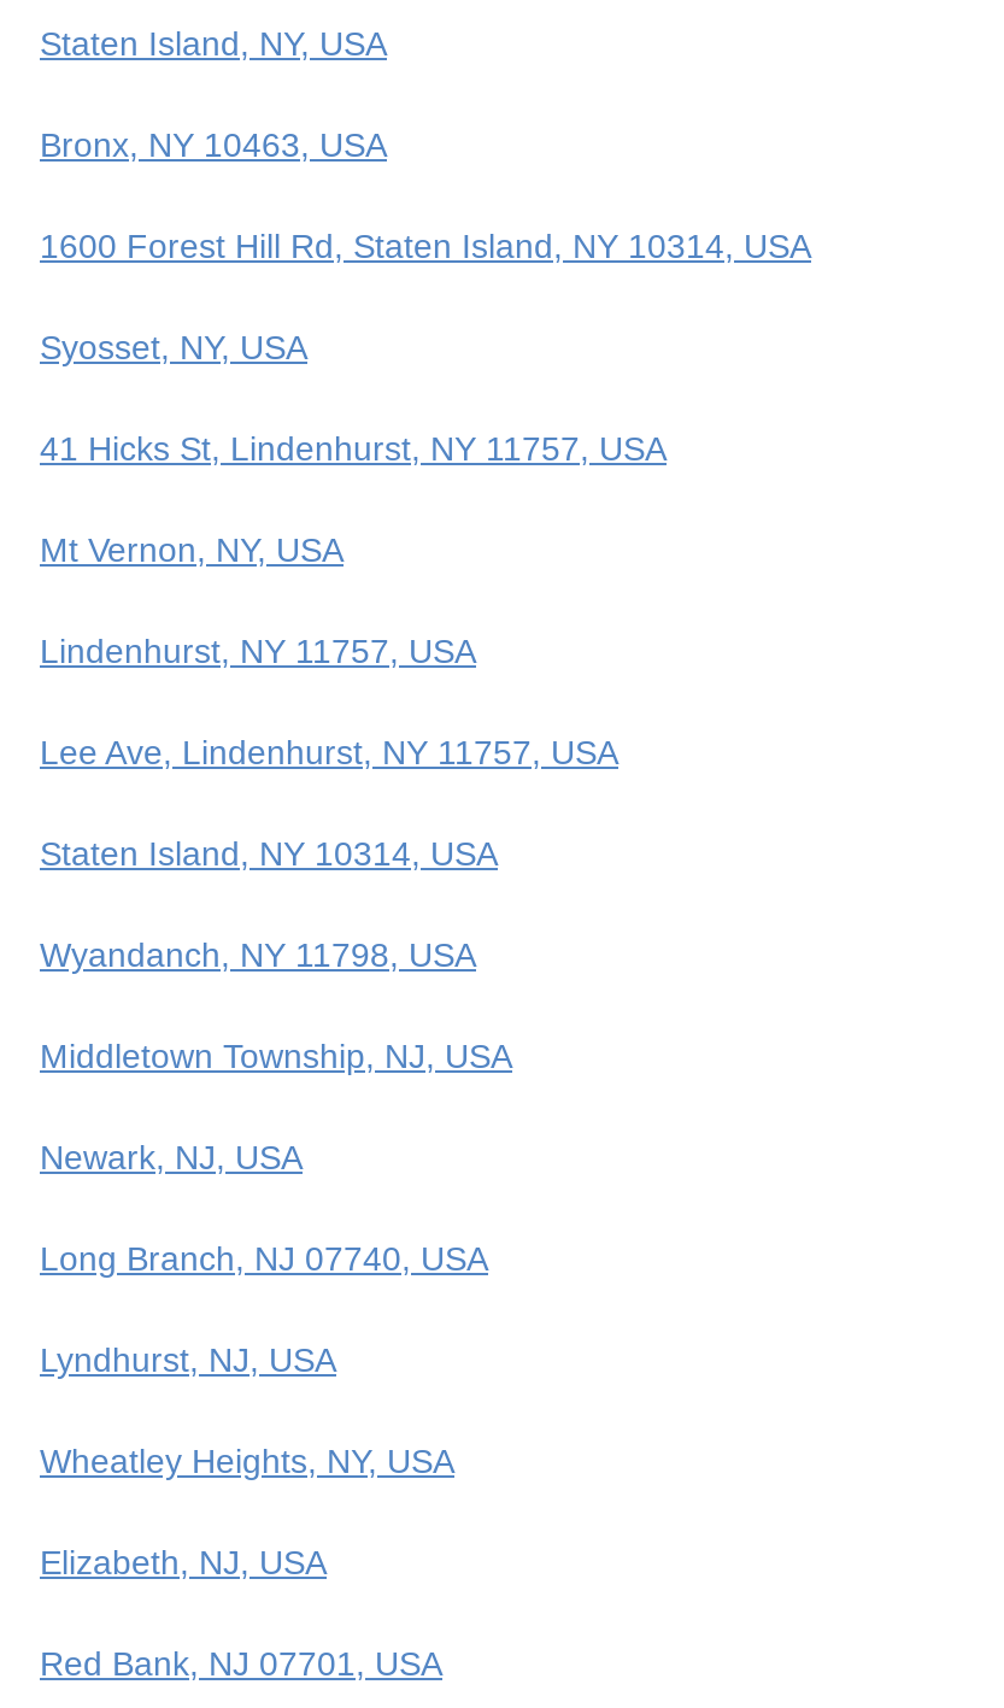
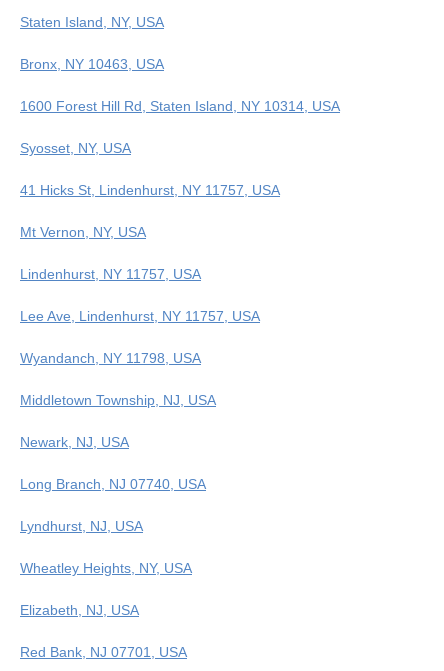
- Staten Island, NY 10314, USA
